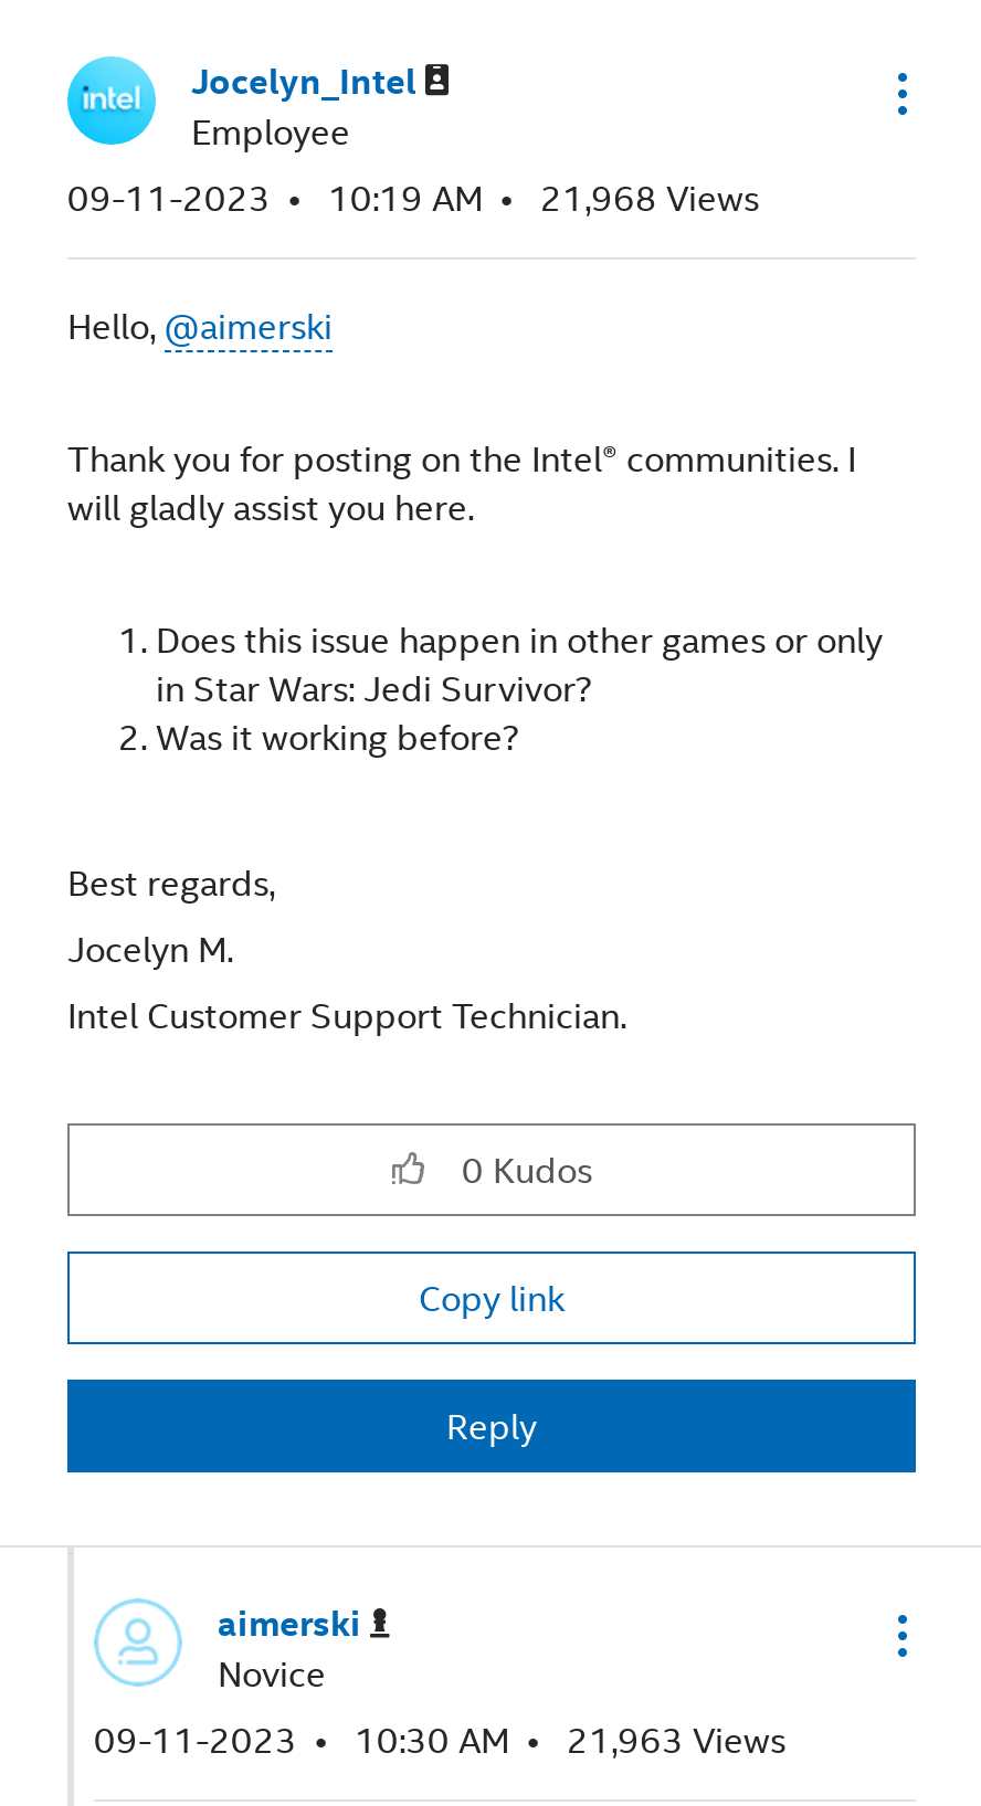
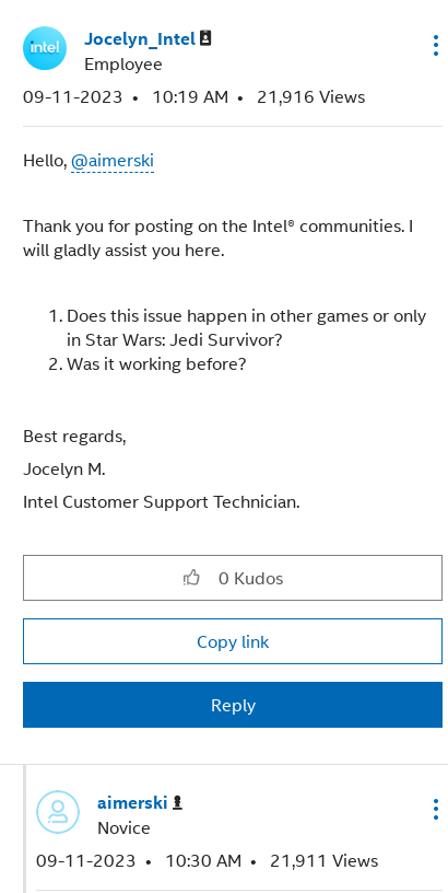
- 09-11-2023 10:19 AM 21,968 Views
+ 09-11-2023 10:19 AM 21,916 Views

- 09-11-2023 10:30 AM 21,963 Views
+ 09-11-2023 10:30 AM 21,911 Views
